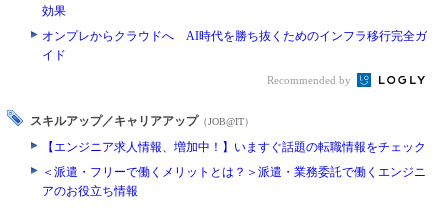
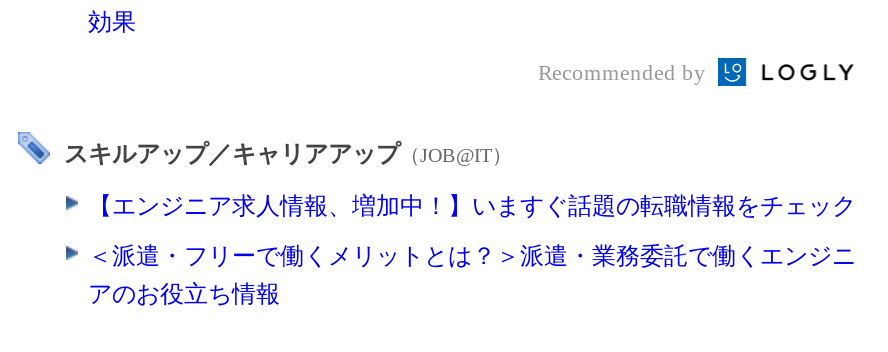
- オンプレからクラウドへ AI時代を勝ち抜くためのインフラ移行完全ガ
- イド
